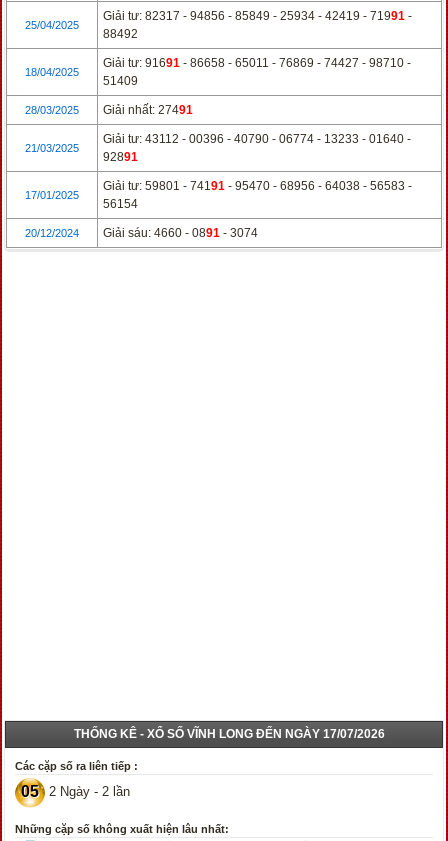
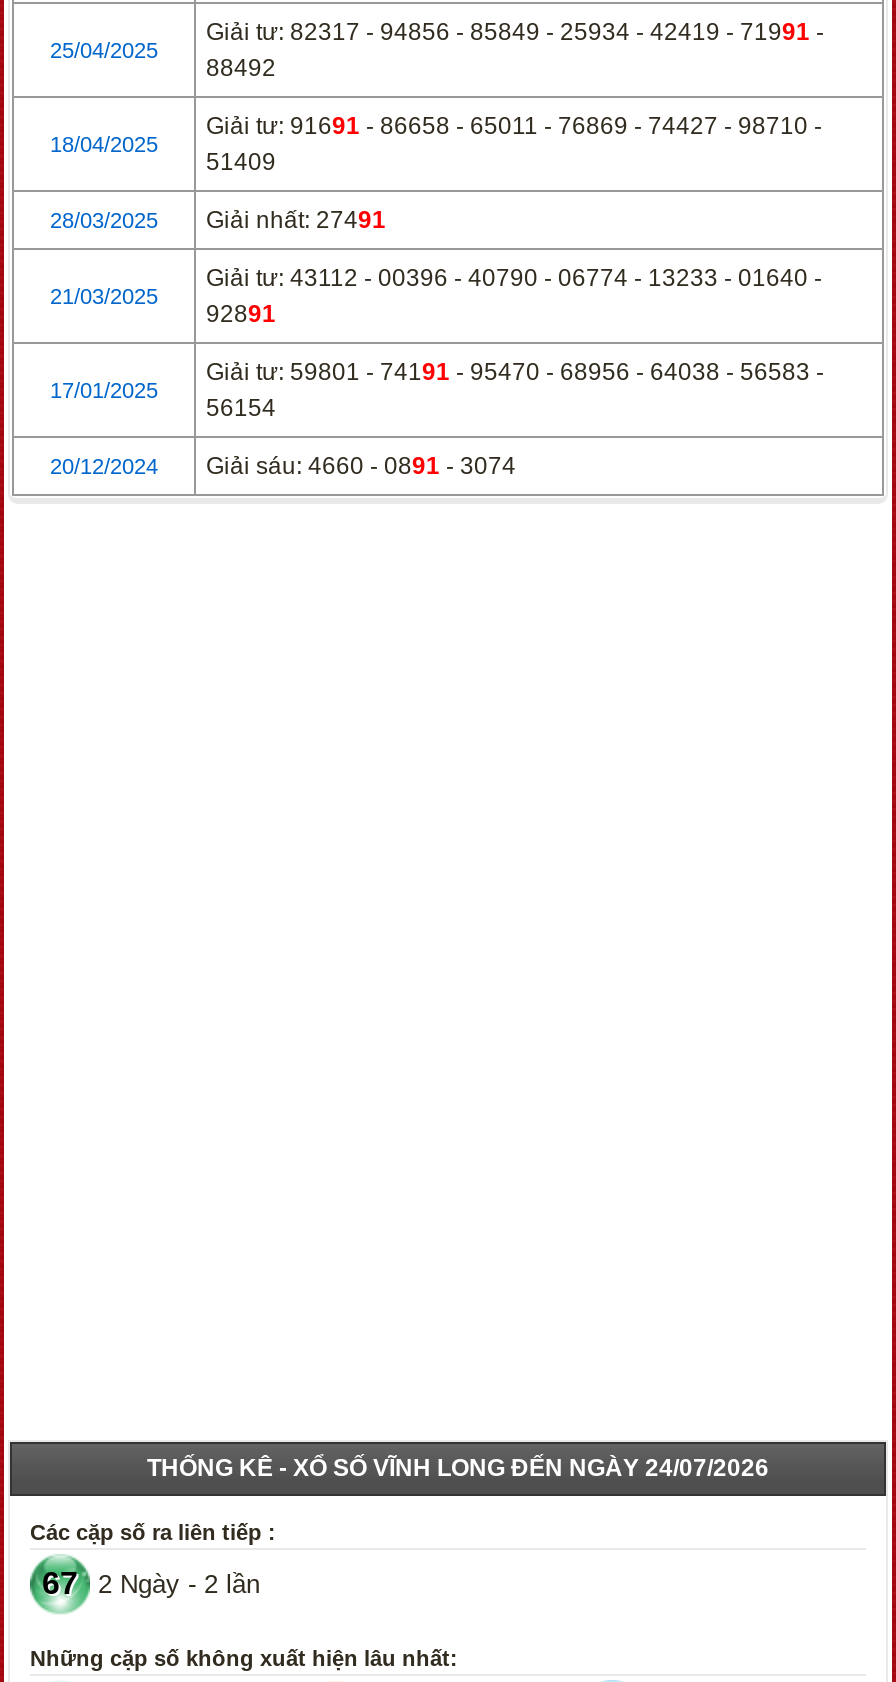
- THỐNG KÊ - XỔ SỐ VĨNH LONG ĐẾN NGÀY 17/07/2026
+ THỐNG KÊ - XỔ SỐ VĨNH LONG ĐẾN NGÀY 24/07/2026

- 05 2 Ngày - 2 lần
+ 67 2 Ngày - 2 lần
